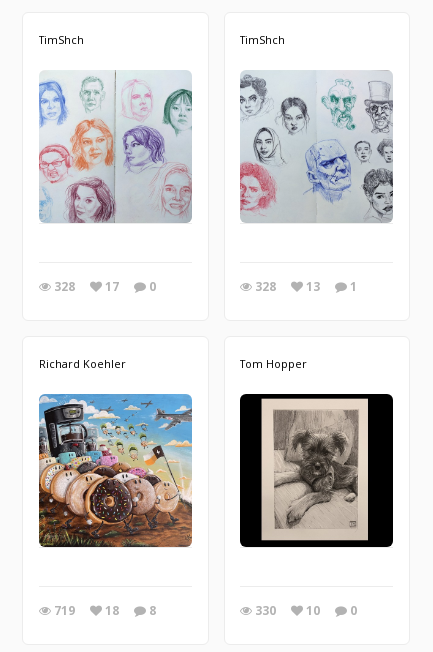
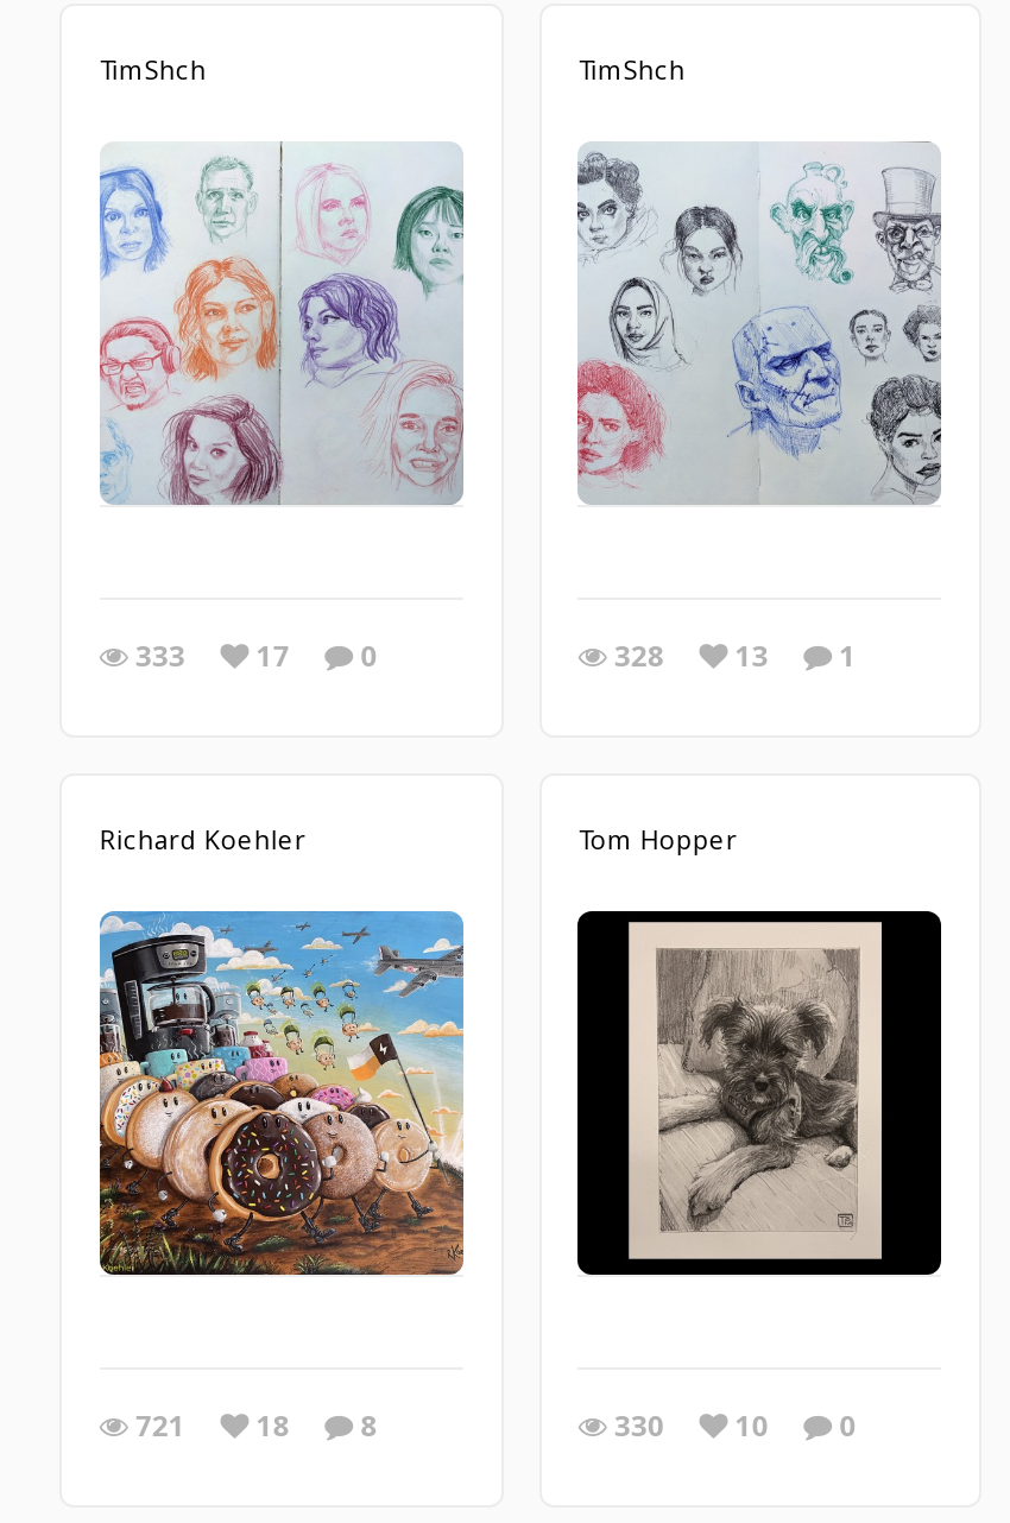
- 328 17 0
+ 333 17 0

- 719 18 8
+ 721 18 8
